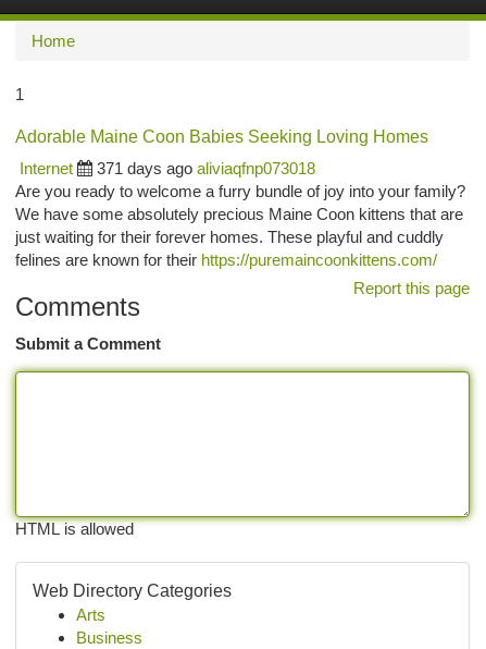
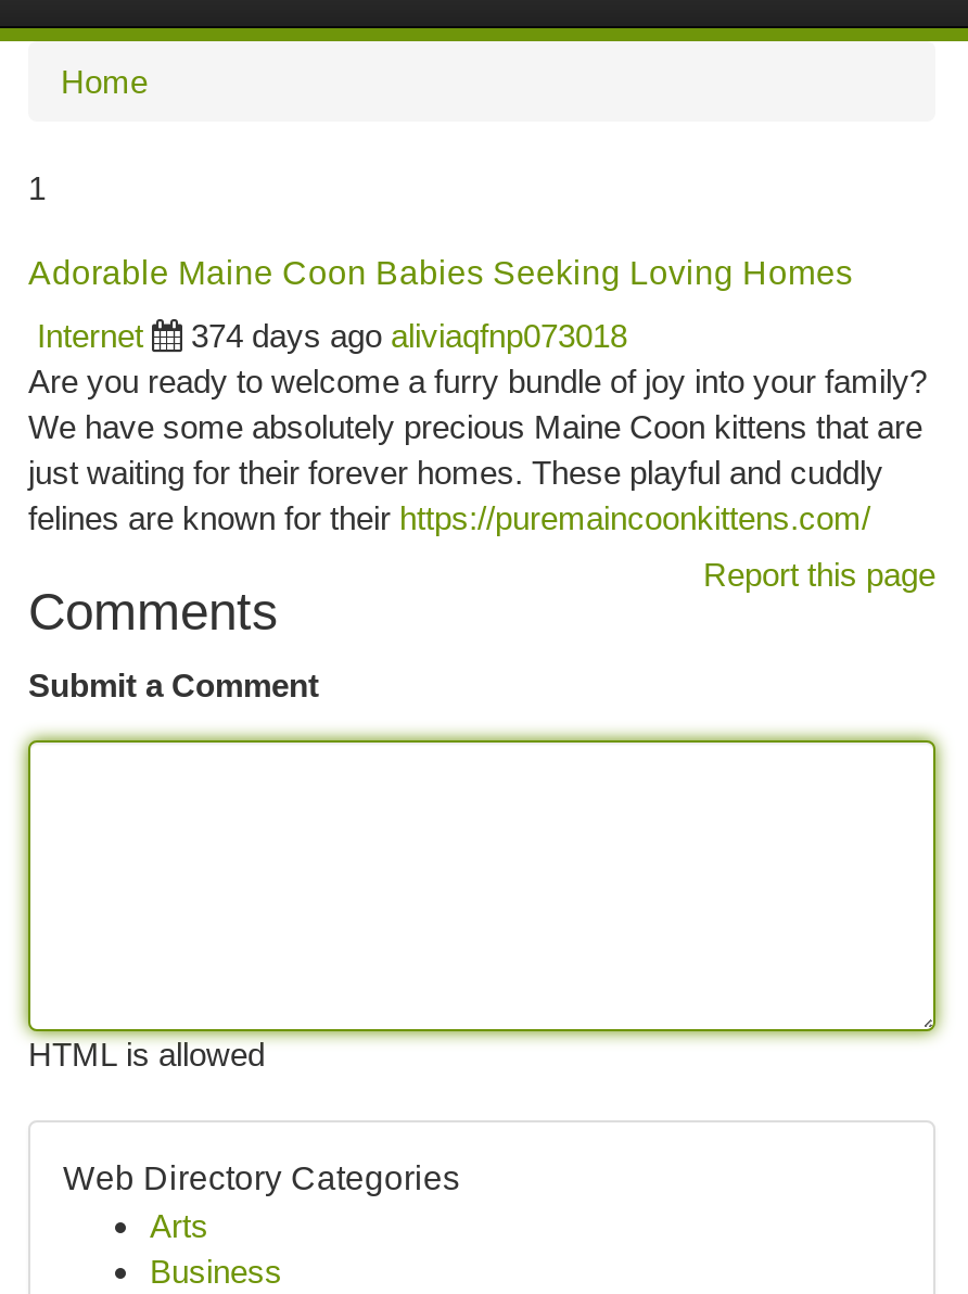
- 371 days ago aliviaqfnp073018
+ 374 days ago aliviaqfnp073018
